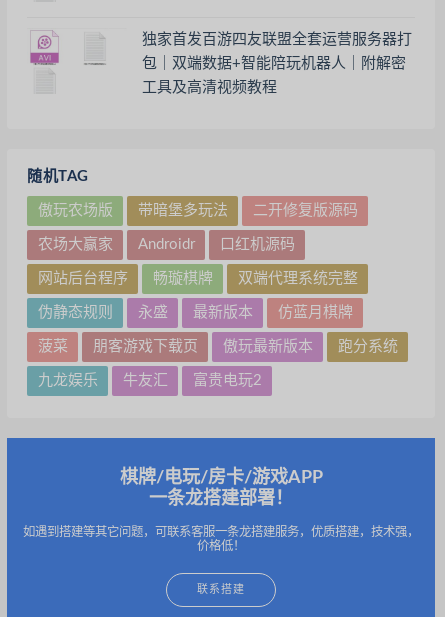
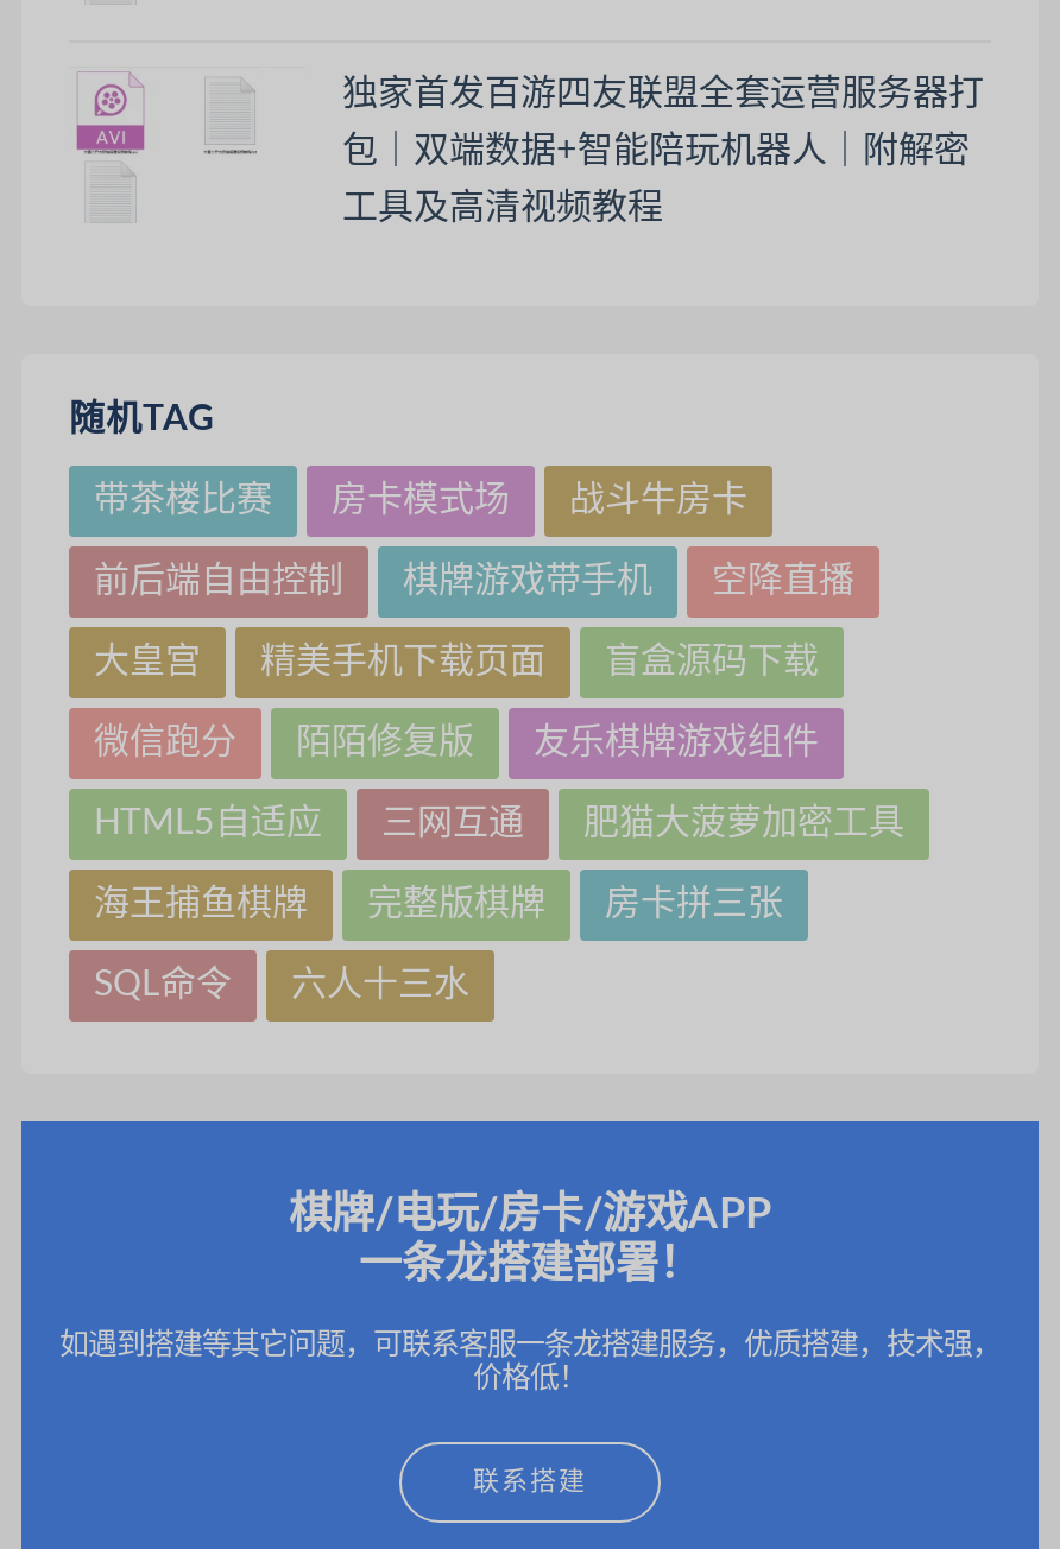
- 傲玩农场版
- 带暗堡多玩法
- 二开修复版源码
- 农场大赢家
- Androidr
- 口红机源码
- 网站后台程序
- 畅璇棋牌
- 双端代理系统完整
- 伪静态规则
- 永盛
- 最新版本
- 仿蓝月棋牌
- 菠菜
- 朋客游戏下载页
- 傲玩最新版本
- 跑分系统
- 九龙娱乐
- 牛友汇
- 富贵电玩2
+ 带茶楼比赛
+ 房卡模式场
+ 战斗牛房卡
+ 前后端自由控制
+ 棋牌游戏带手机
+ 空降直播
+ 大皇宫
+ 精美手机下载页面
+ 盲盒源码下载
+ 微信跑分
+ 陌陌修复版
+ 友乐棋牌游戏组件
+ HTML5自适应
+ 三网互通
+ 肥猫大菠萝加密工具
+ 海王捕鱼棋牌
+ 完整版棋牌
+ 房卡拼三张
+ SQL命令
+ 六人十三水
